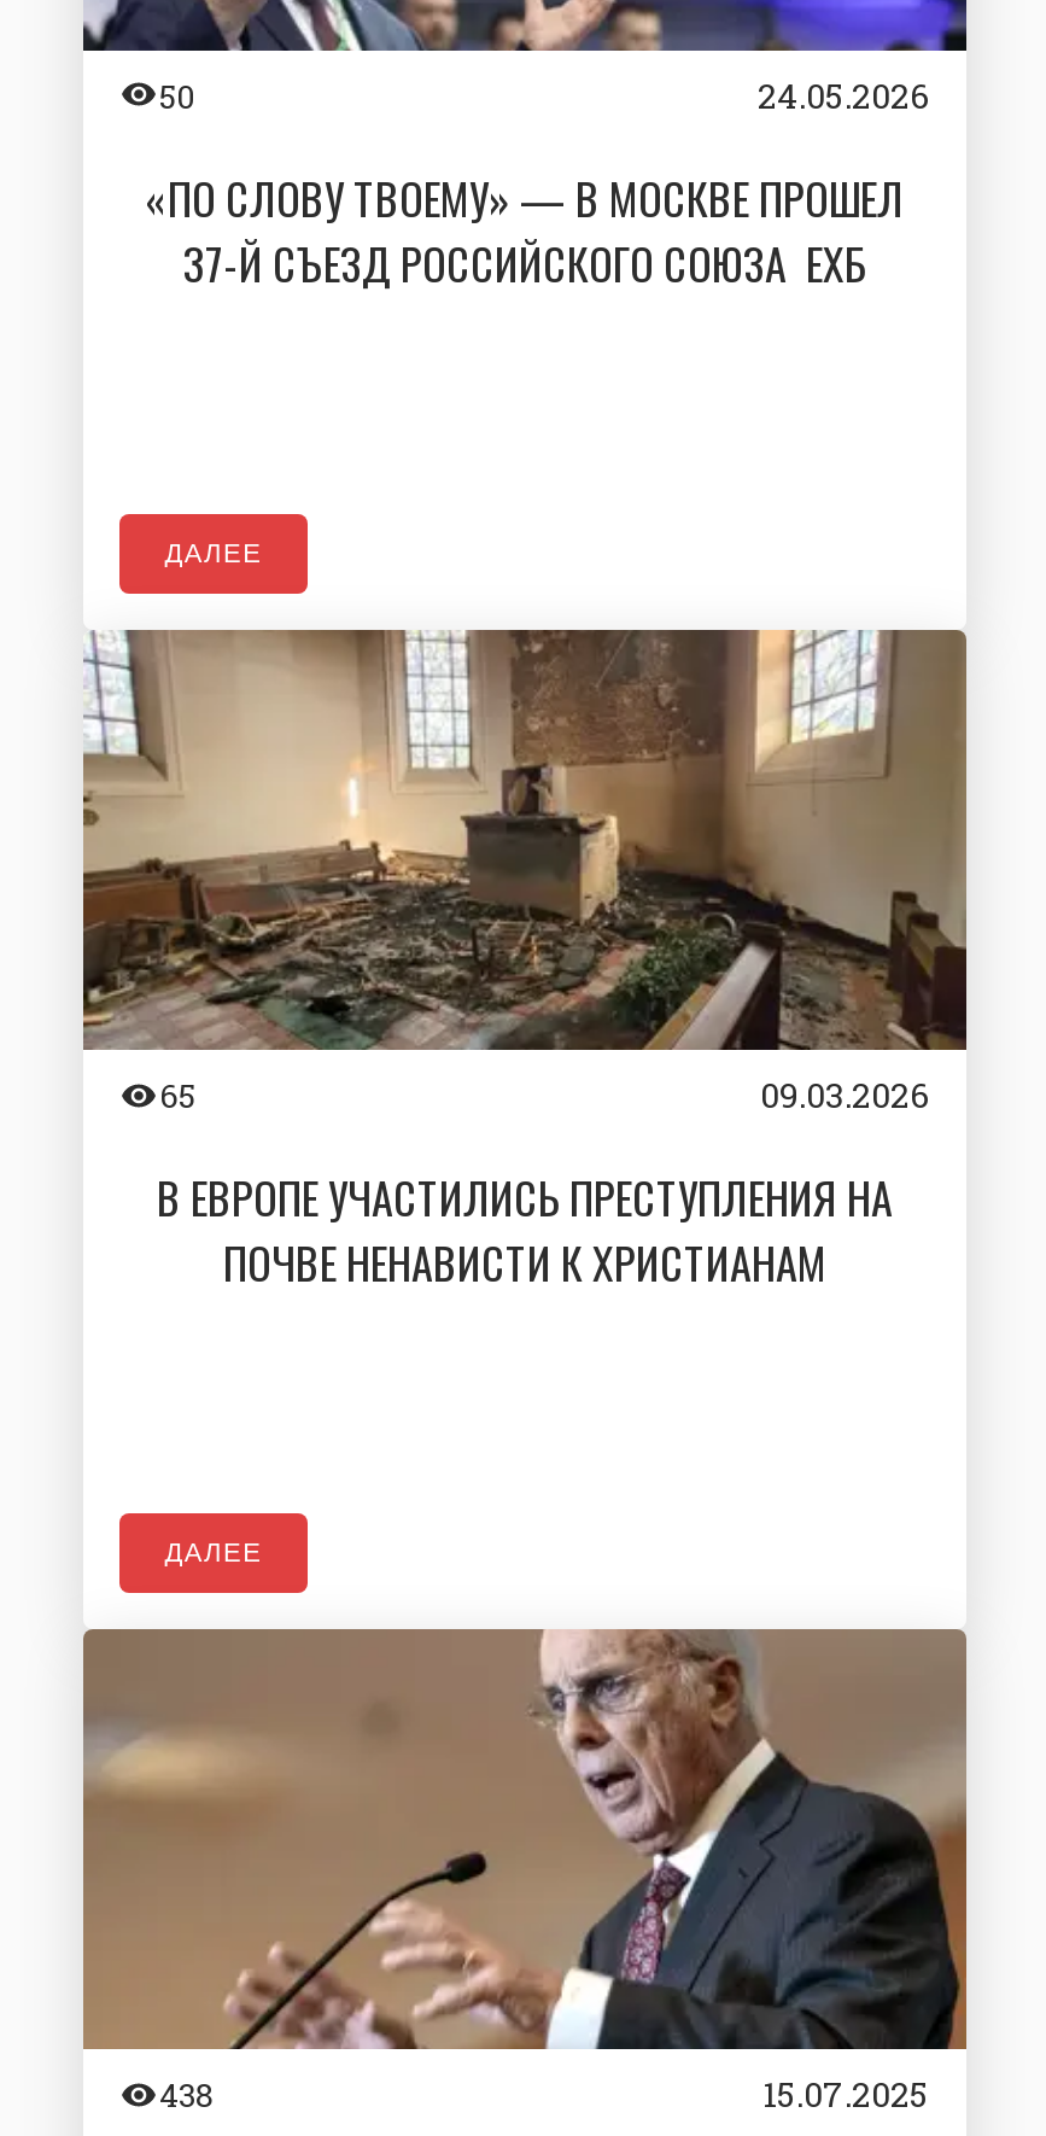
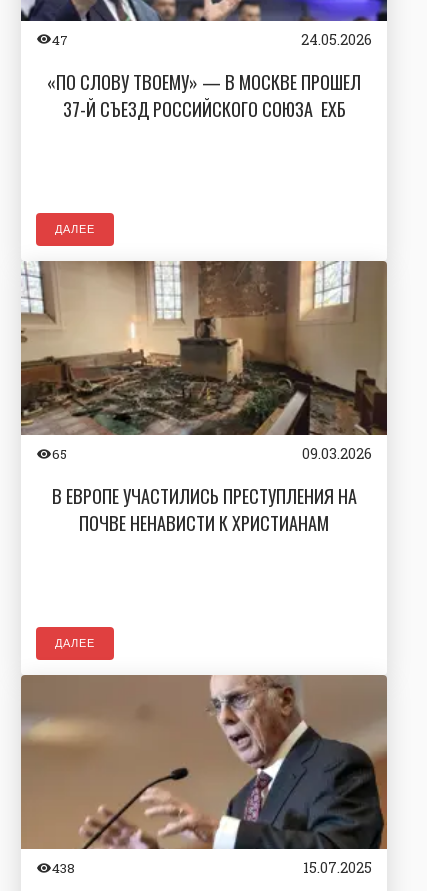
- 50
+ 47
